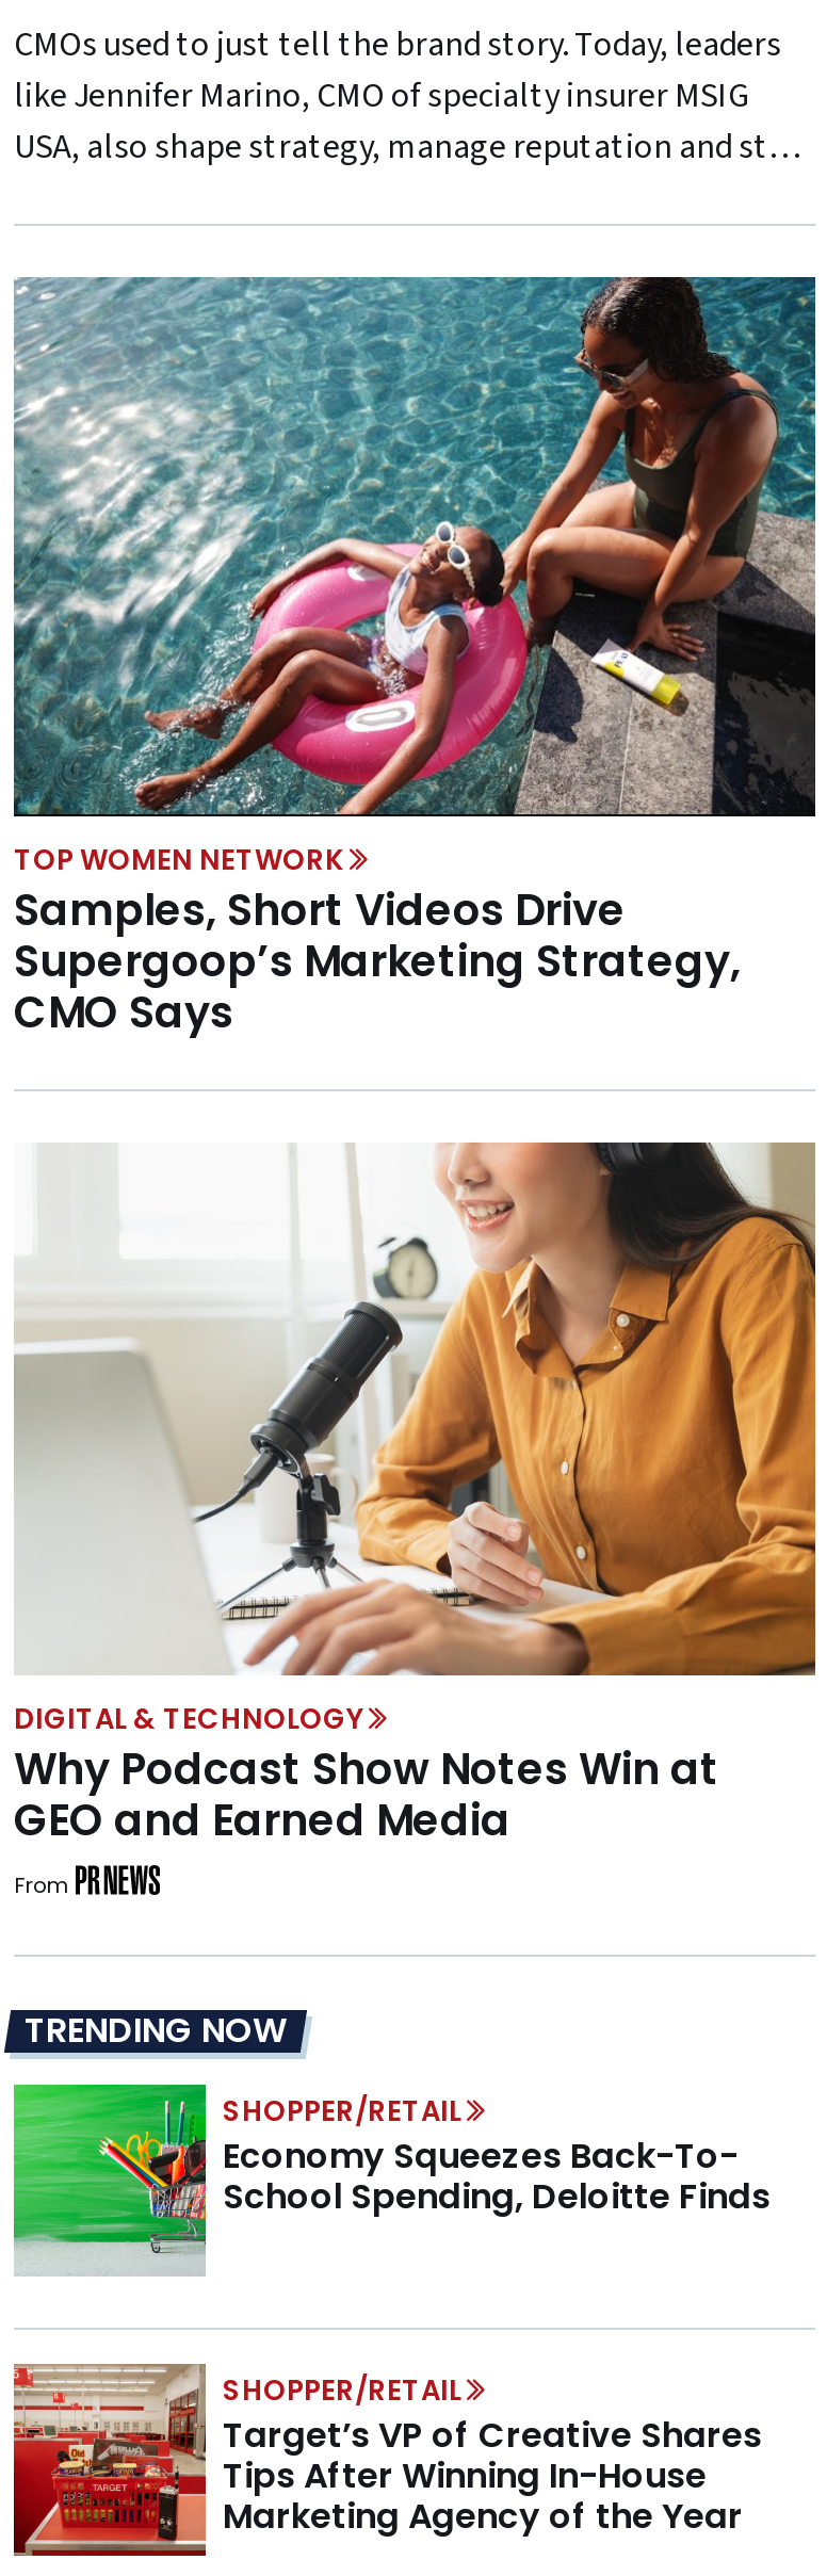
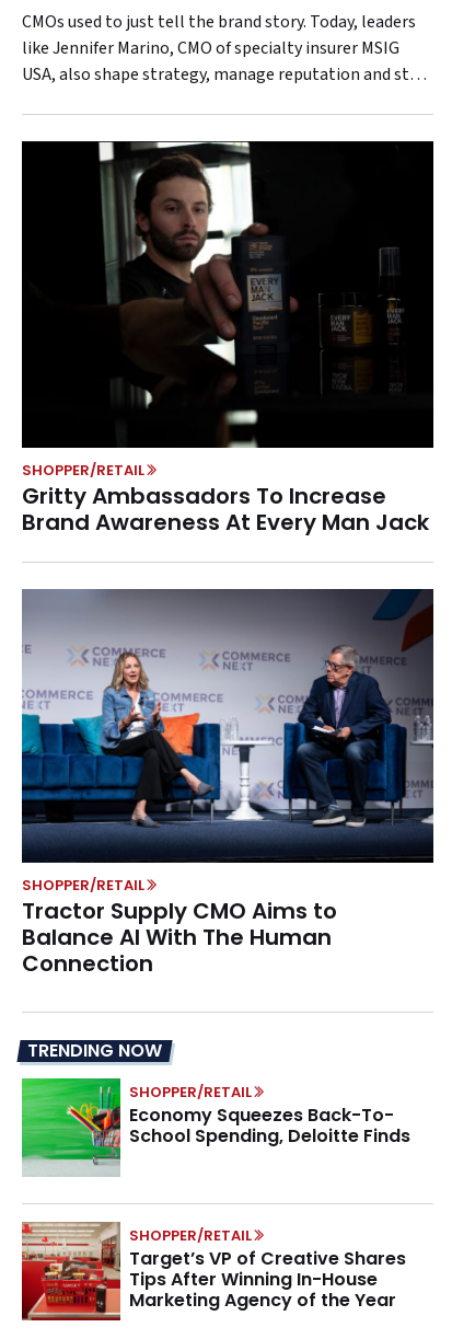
- [image]
- TOP WOMEN NETWORK
- Samples, Short Videos Drive
- Supergoop’s Marketing Strategy,
- CMO Says
+ [image]
+ SHOPPER/RETAIL
+ Gritty Ambassadors To Increase
+ Brand Awareness At Every Man Jack

- [image]
- DIGITAL & TECHNOLOGY
- Why Podcast Show Notes Win at
- GEO and Earned Media
- From
+ [image]
+ SHOPPER/RETAIL
+ Tractor Supply CMO Aims to
+ Balance AI With The Human
+ Connection
